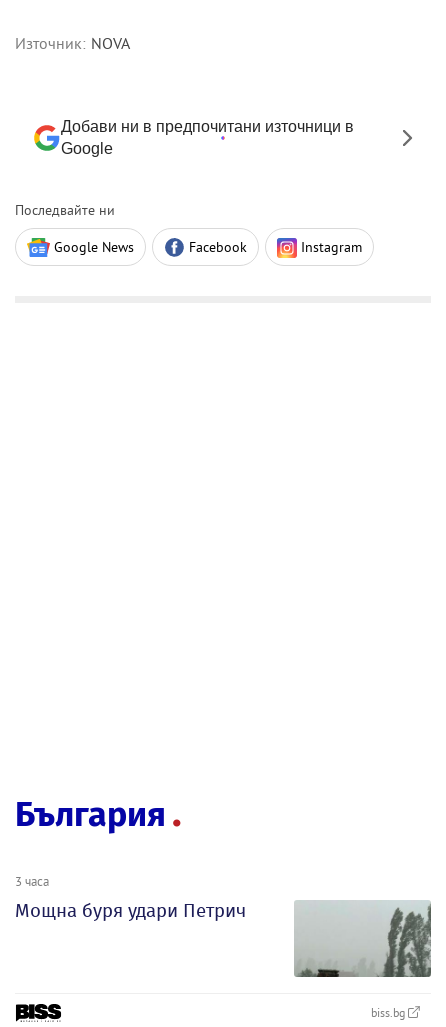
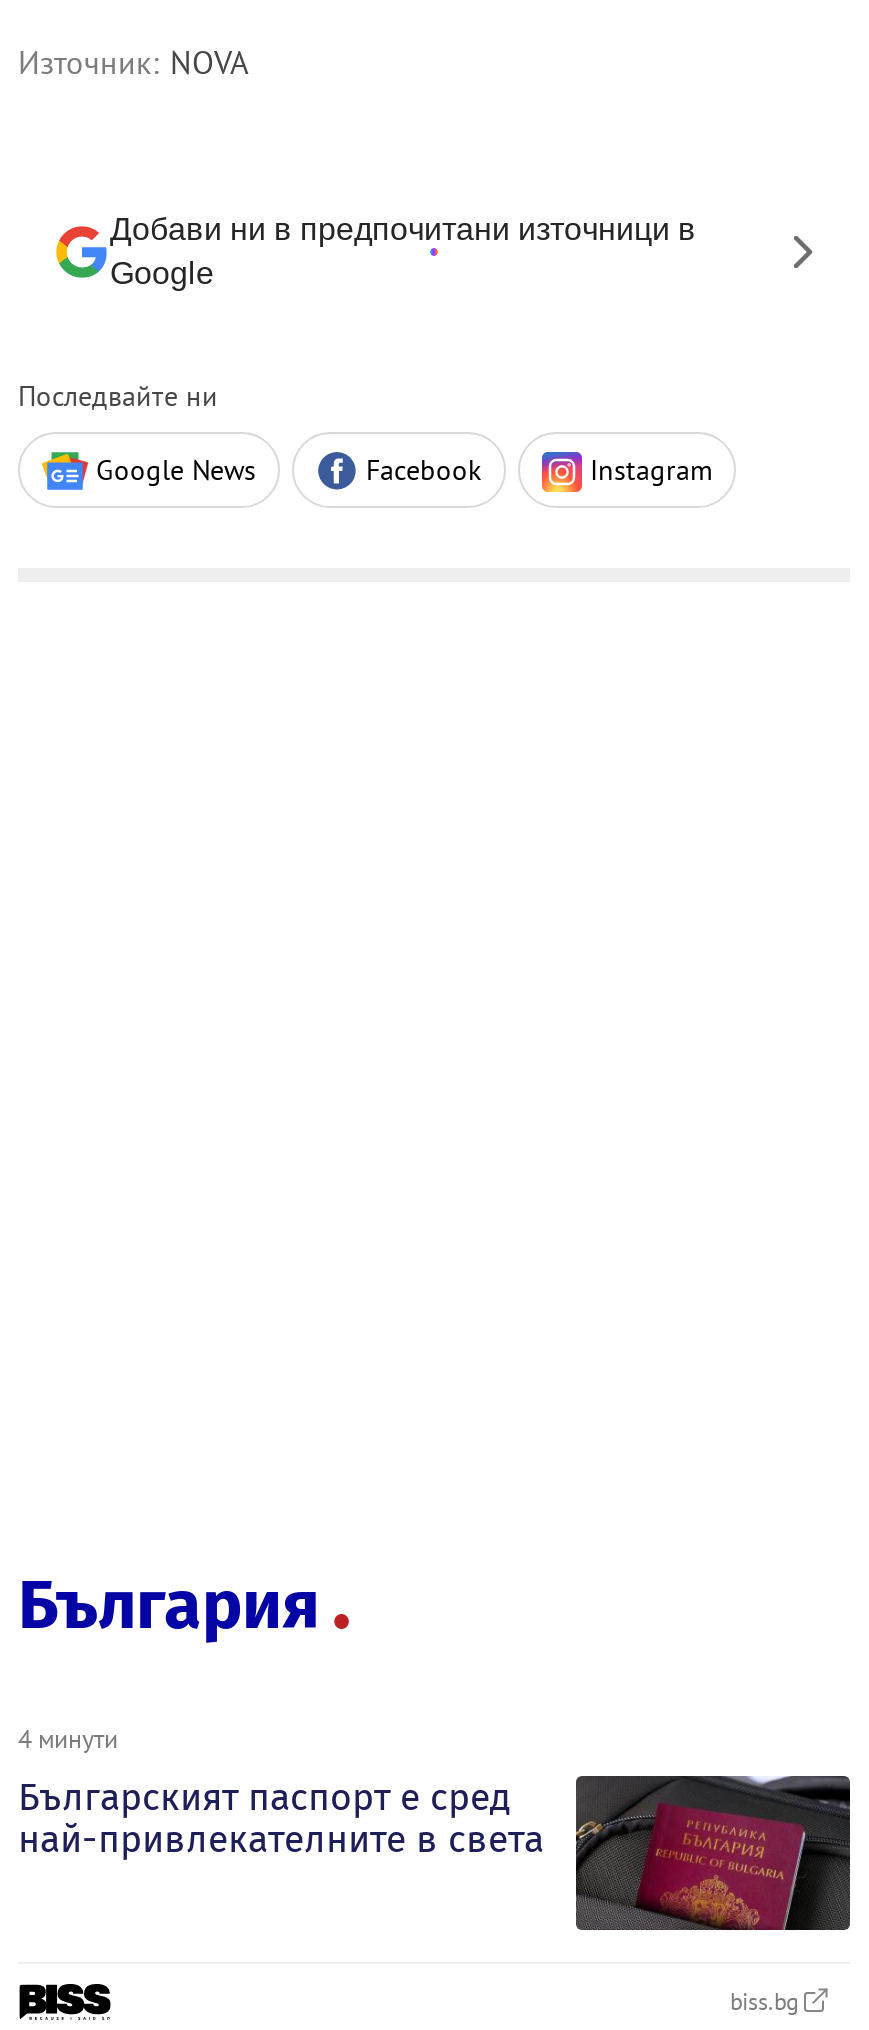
- 3 часа
- Мощна буря удари Петрич
+ 4 минути
+ Българският паспорт е сред
+ най-привлекателните в света

- [image]
+ [image]
